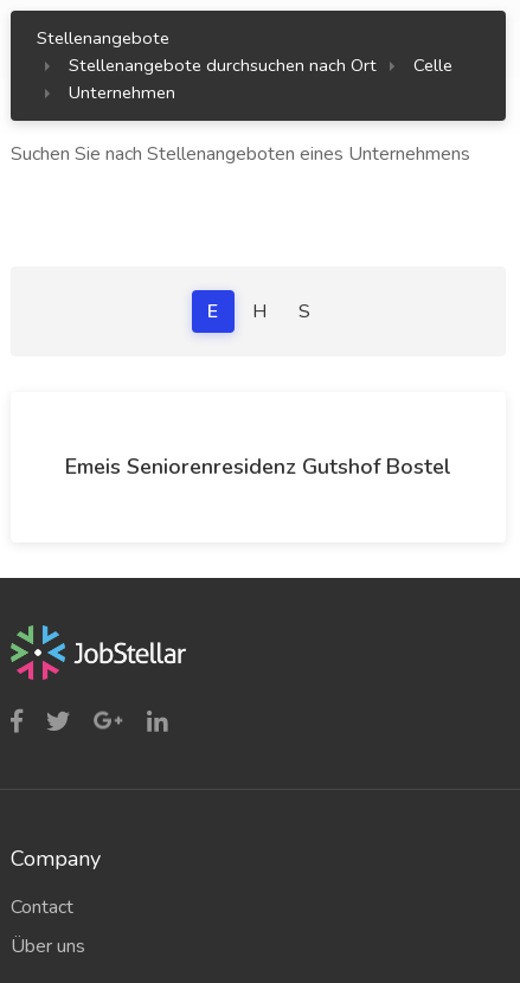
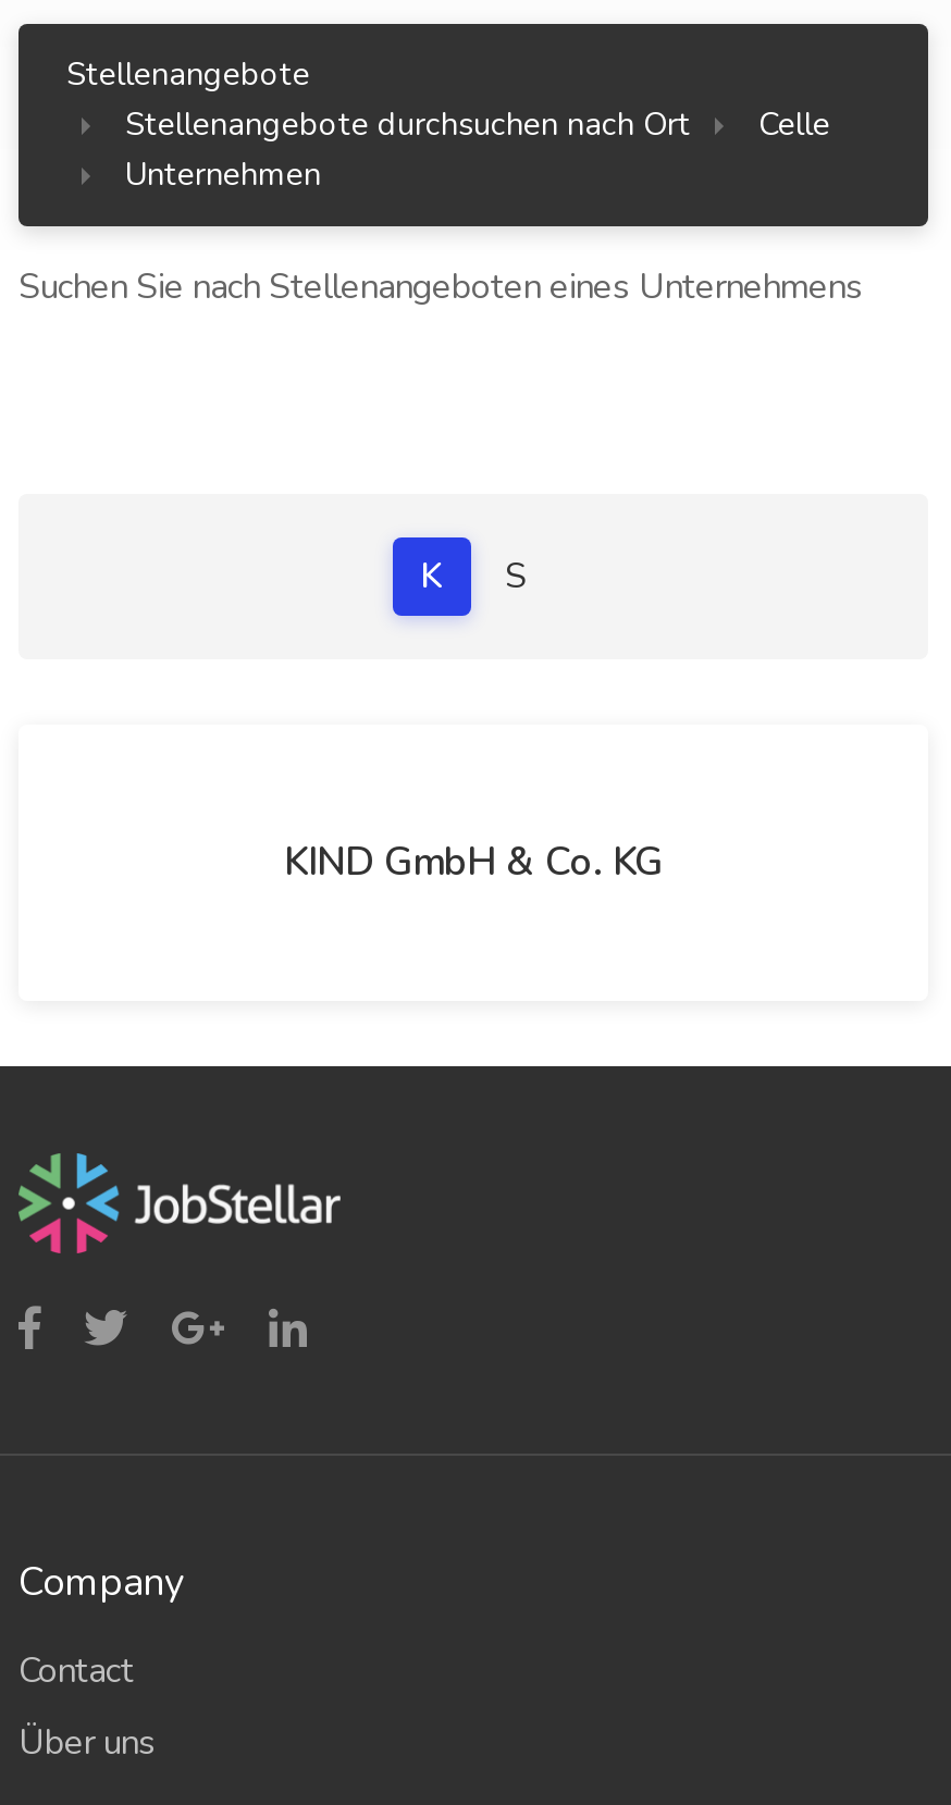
- E
- H
+ K

- Emeis Seniorenresidenz Gutshof Bostel
+ KIND GmbH & Co. KG
